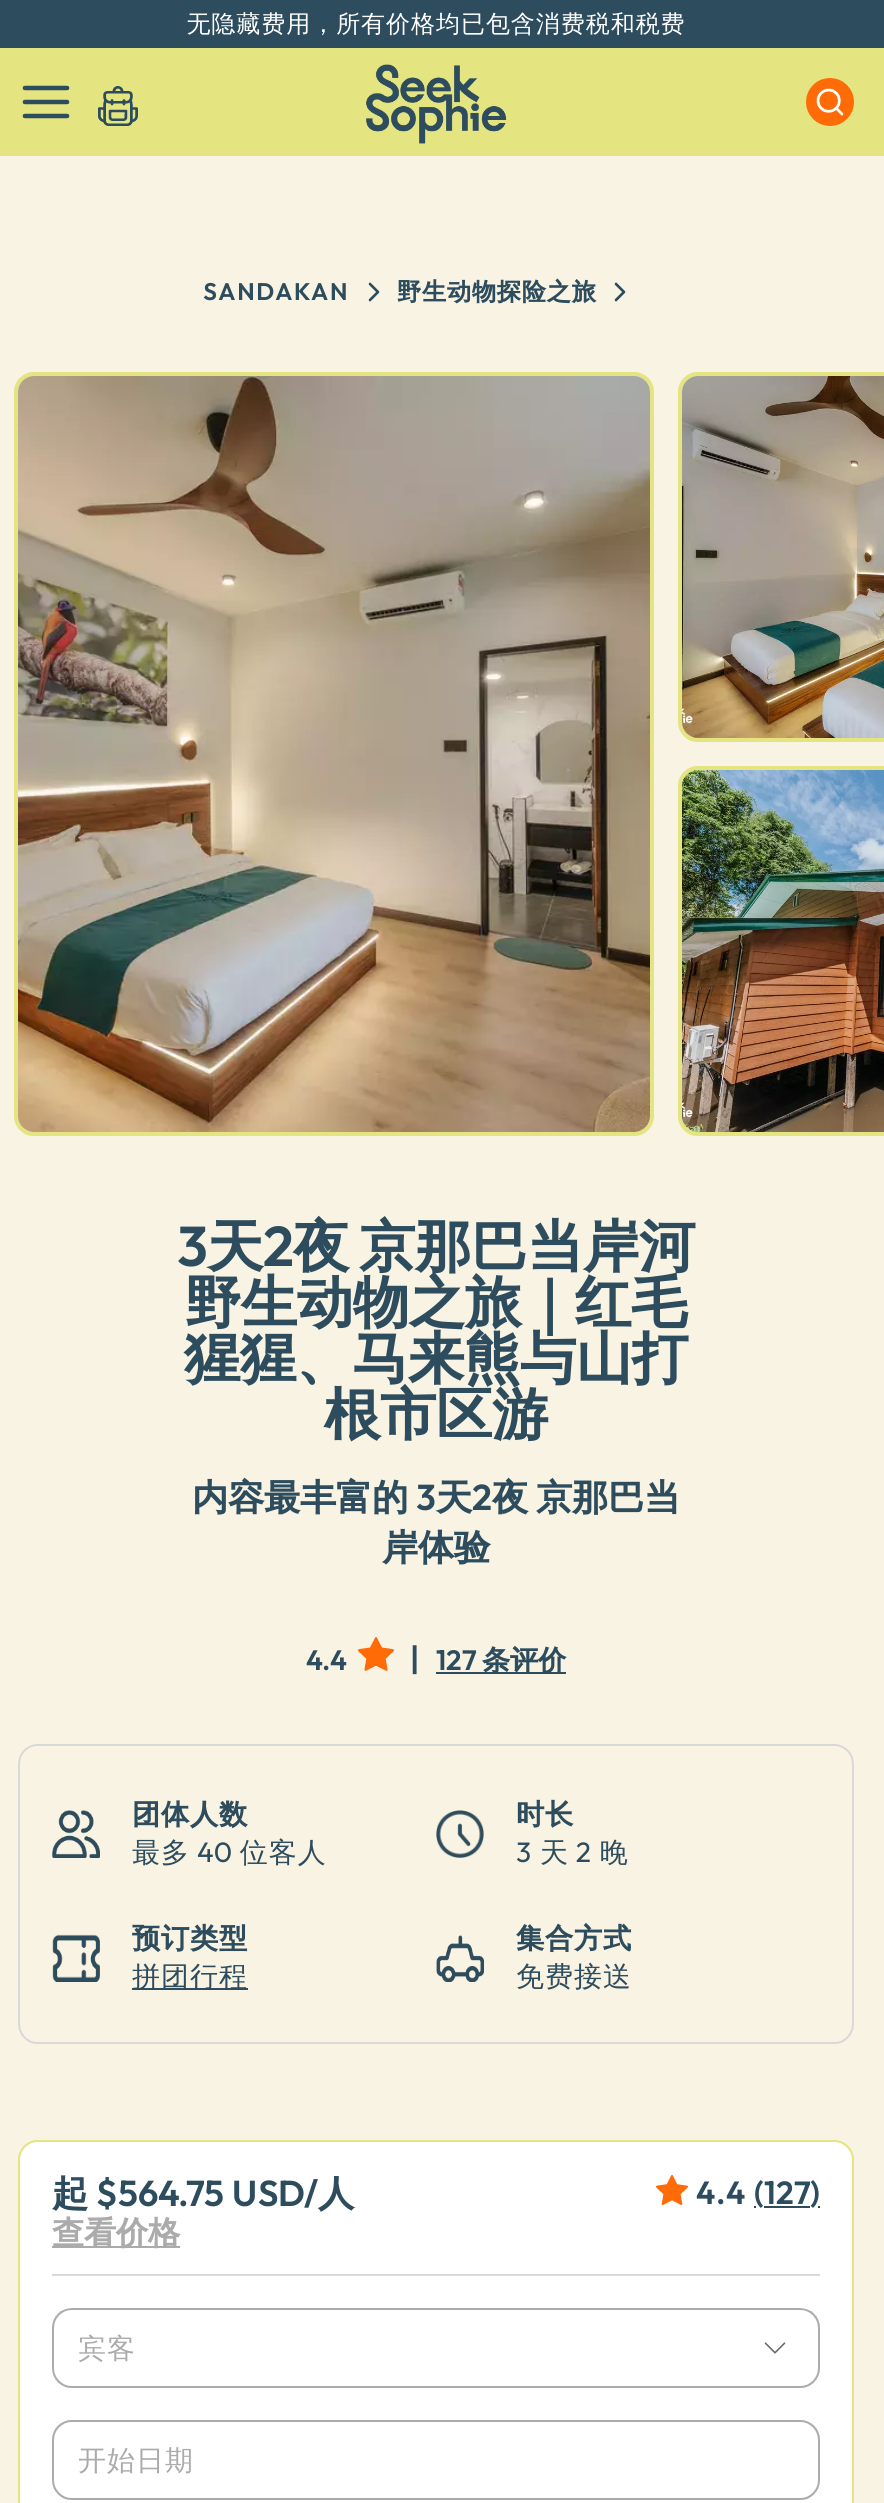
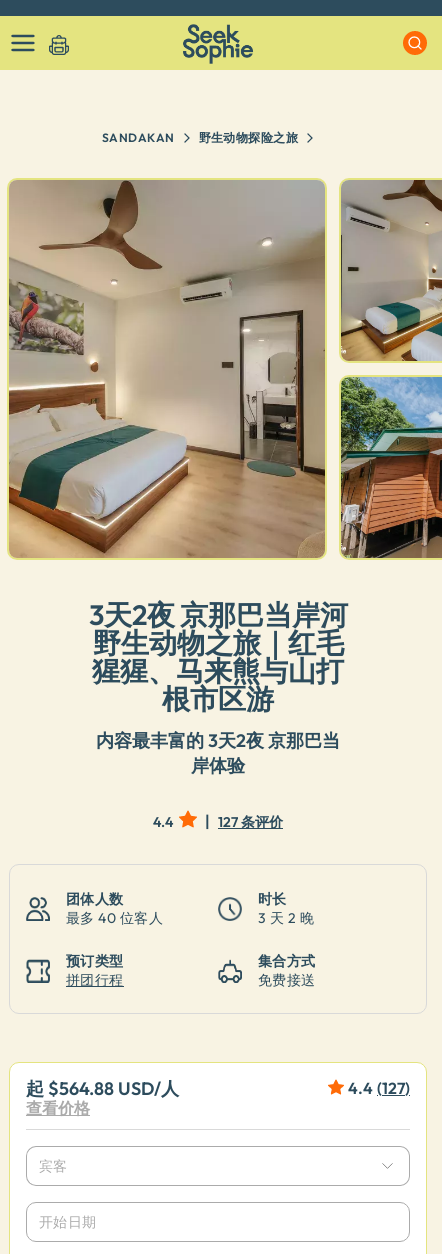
- 无隐藏费用，所有价格均已包含消费税和税费

- 起 $564.75 USD/人
+ 起 $564.88 USD/人
